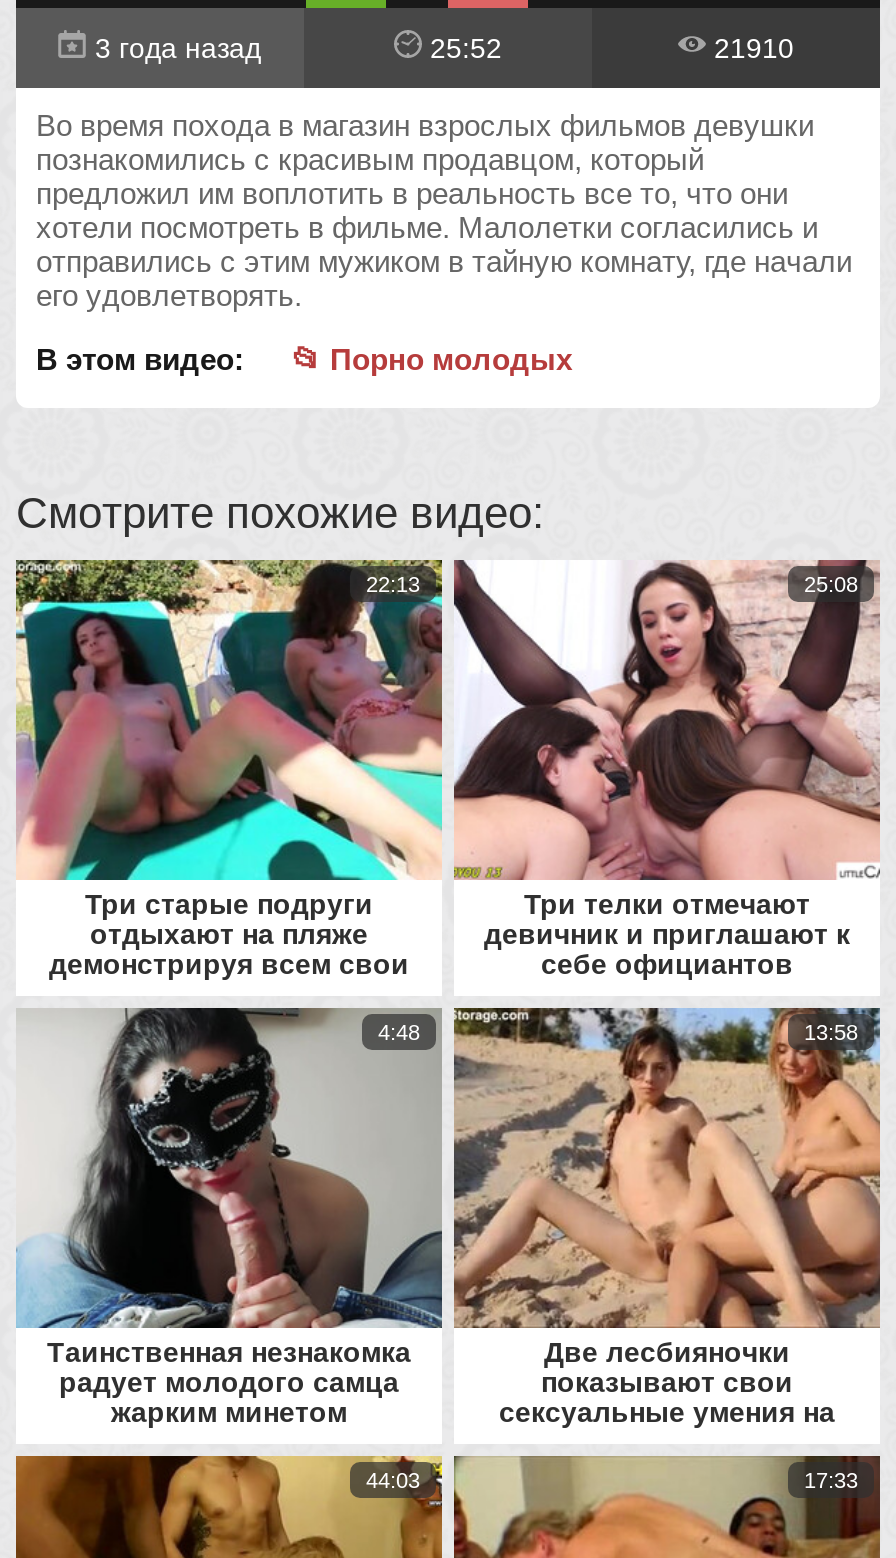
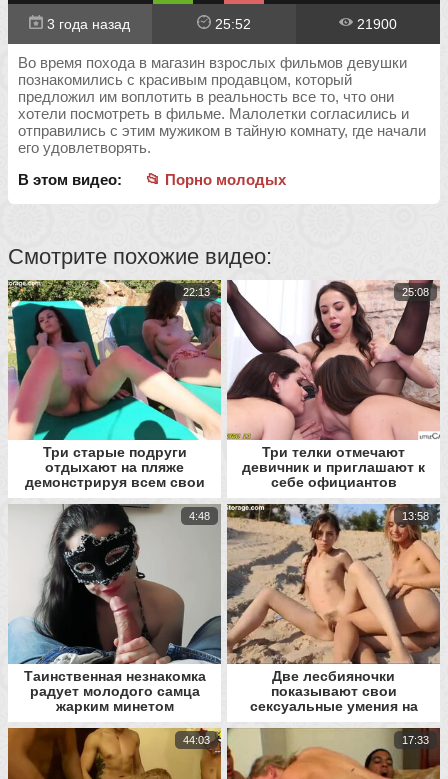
- 21910
+ 21900
